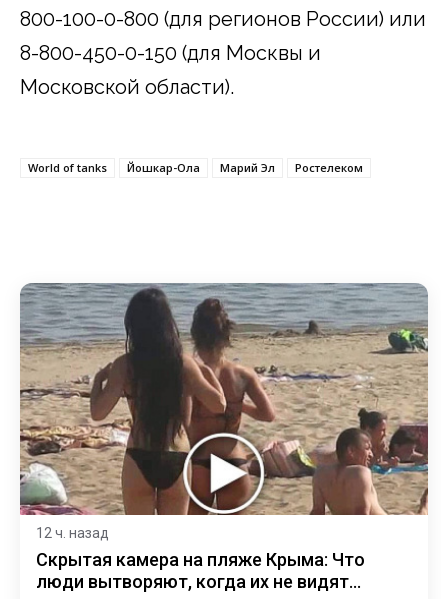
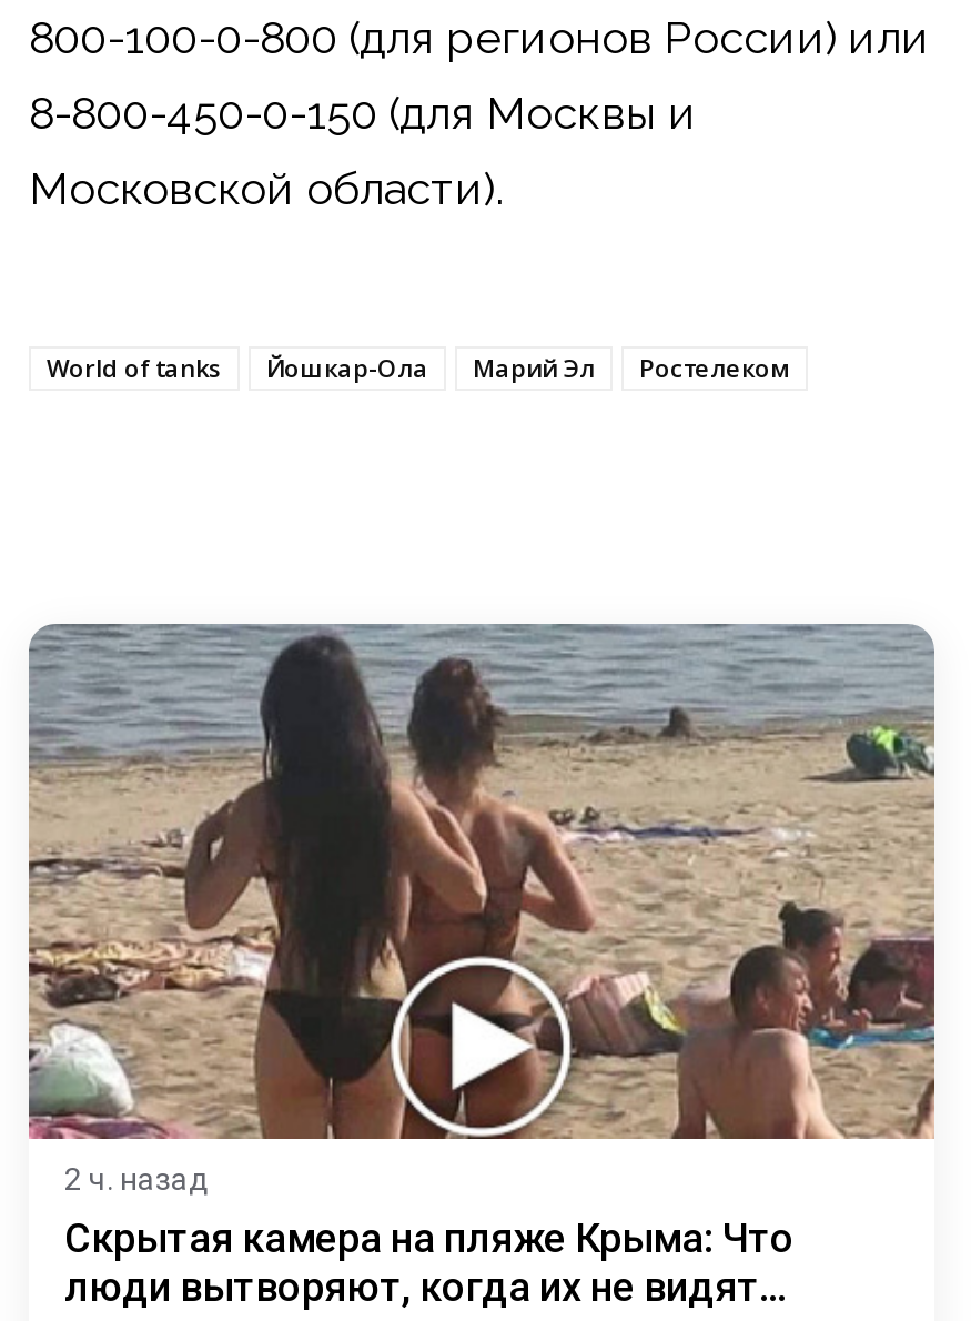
- 12 ч. назад
+ 2 ч. назад
